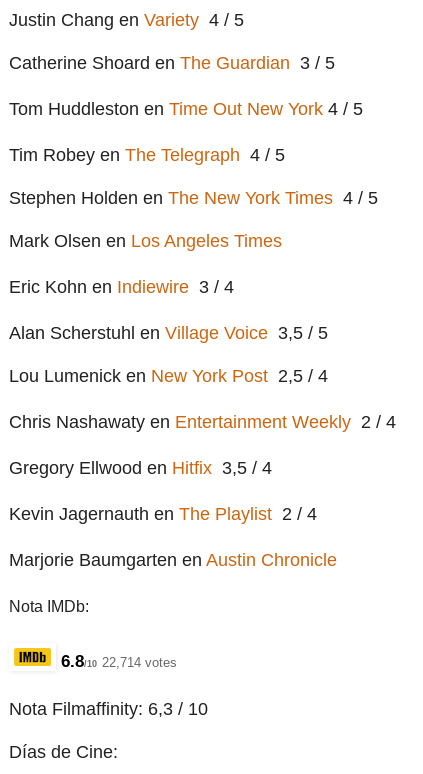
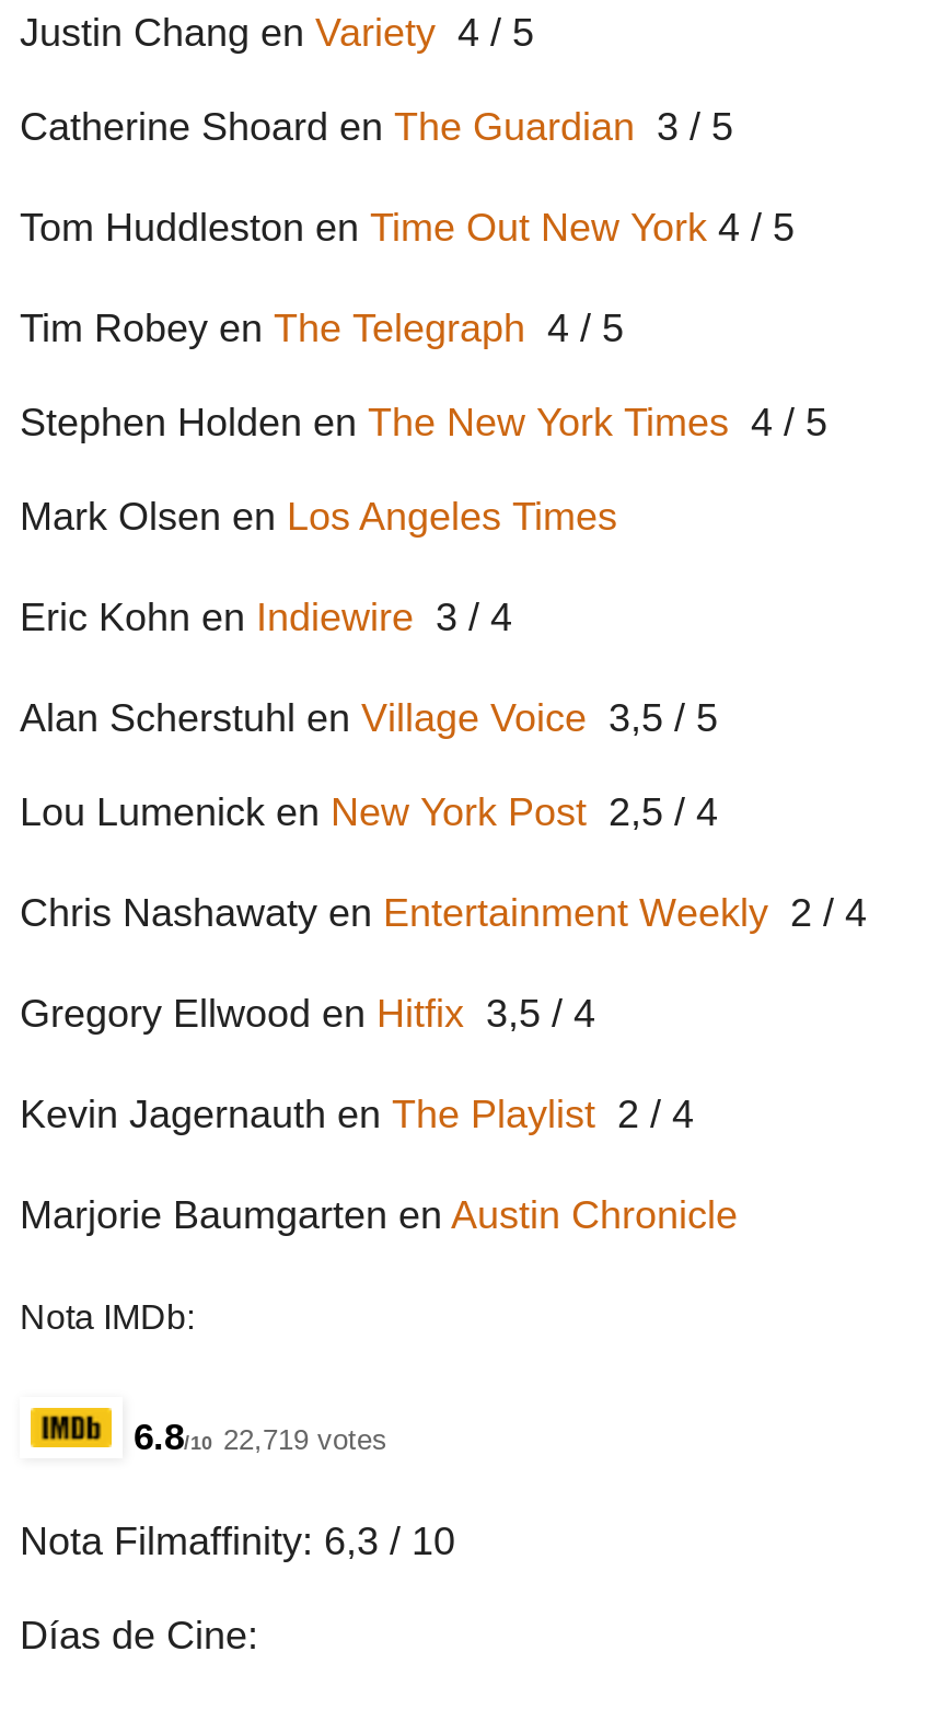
- 6.8/10 22,714 votes
+ 6.8/10 22,719 votes
